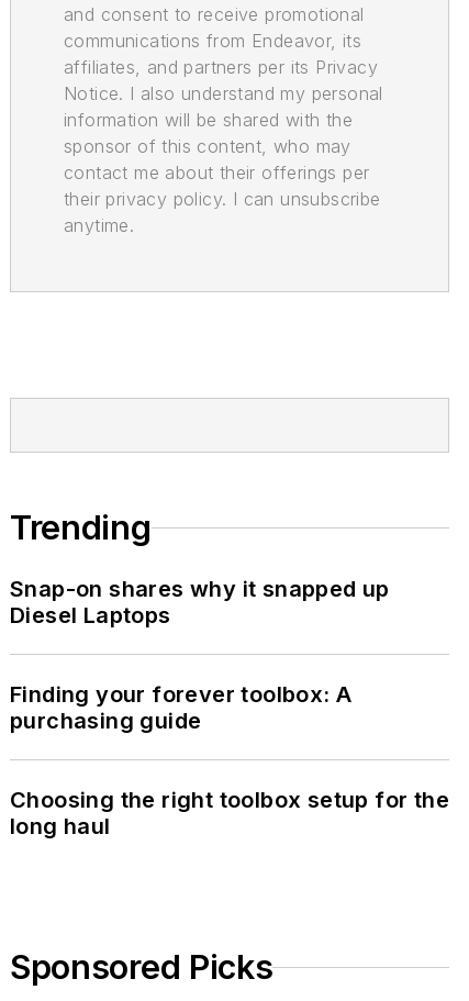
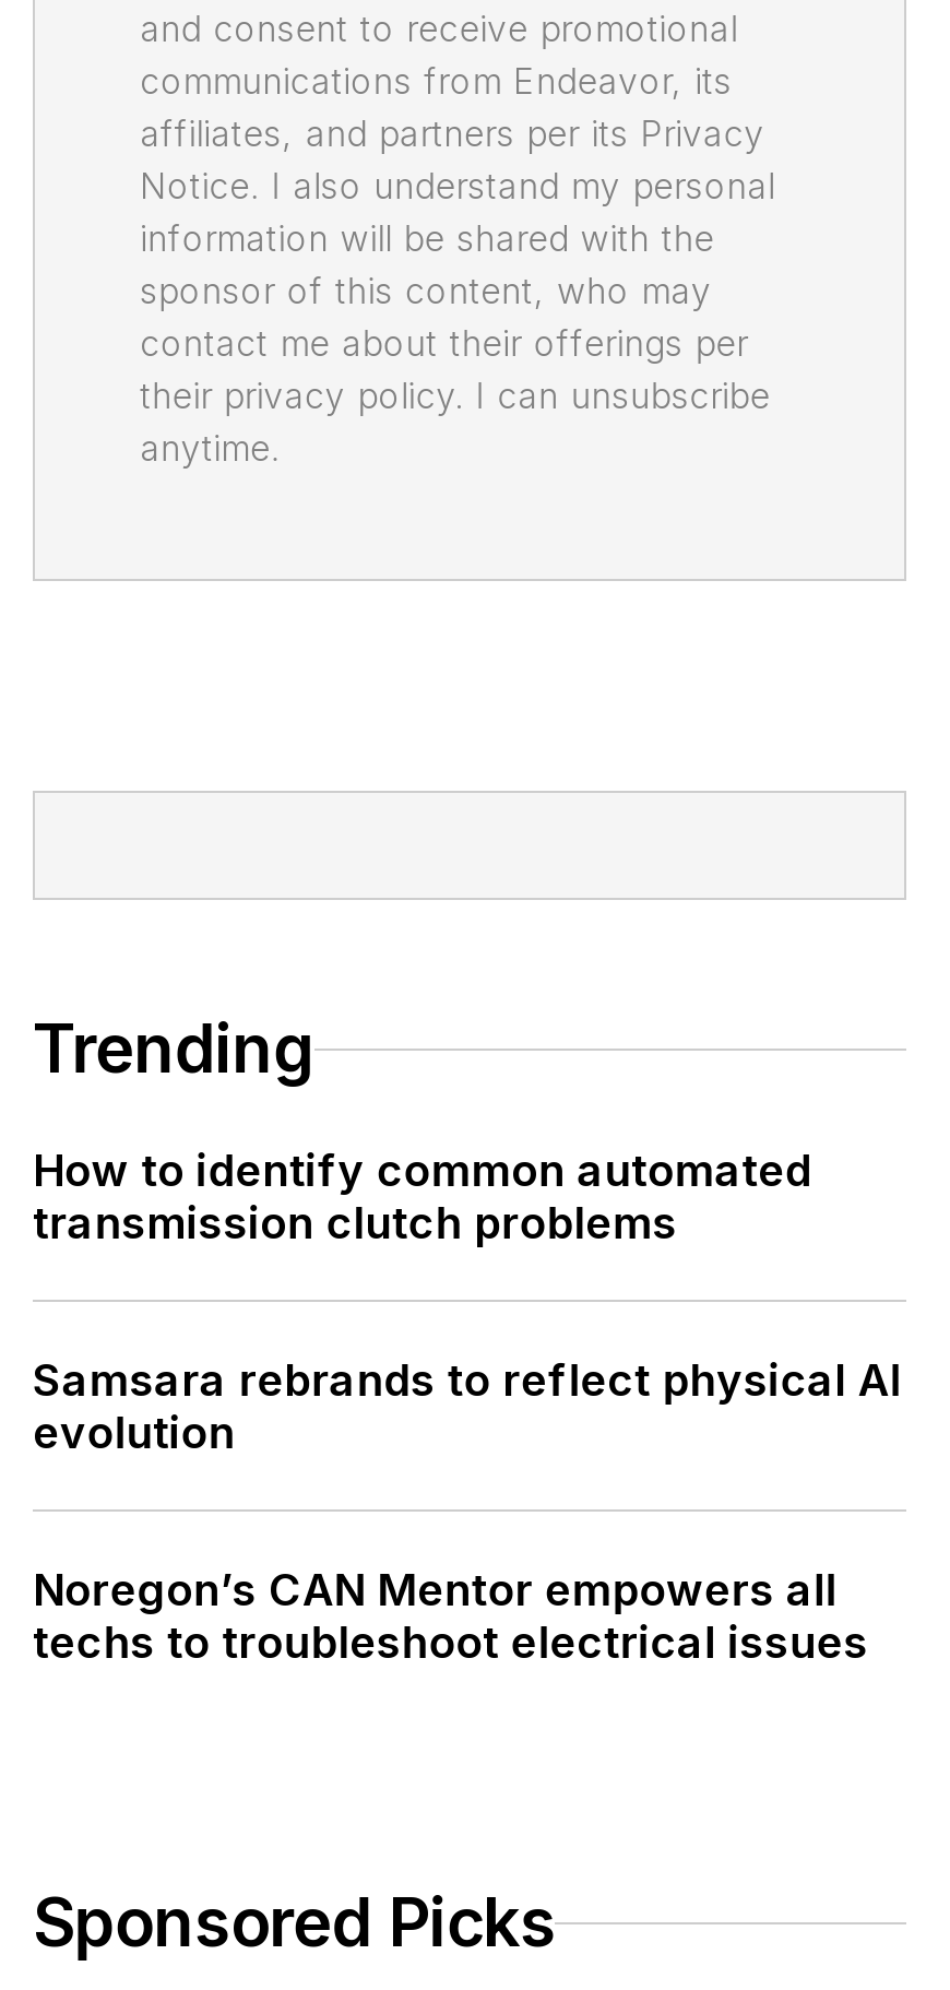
- Snap-on shares why it snapped up
- Diesel Laptops
+ How to identify common automated
+ transmission clutch problems

- Finding your forever toolbox: A
- purchasing guide
+ Samsara rebrands to reflect physical AI
+ evolution

- Choosing the right toolbox setup for the
- long haul
+ Noregon’s CAN Mentor empowers all
+ techs to troubleshoot electrical issues
